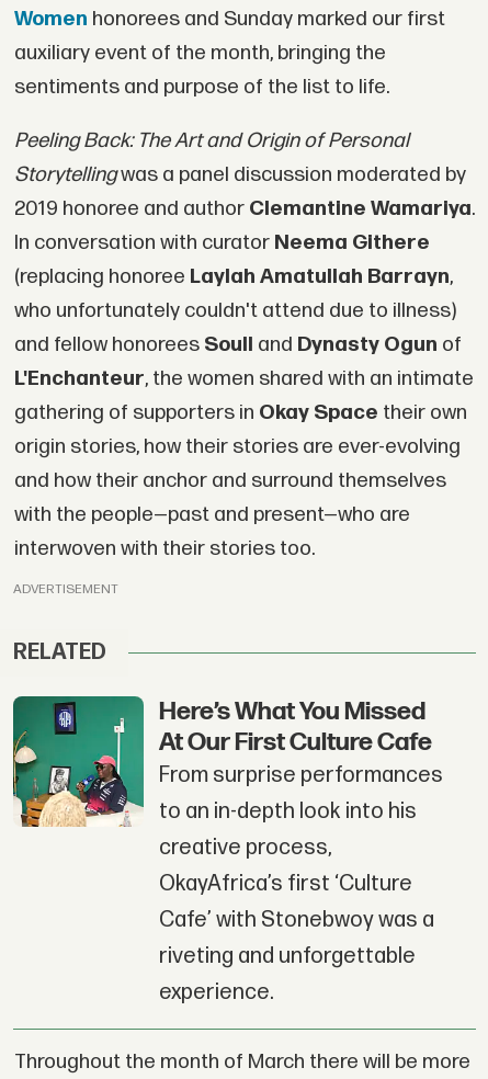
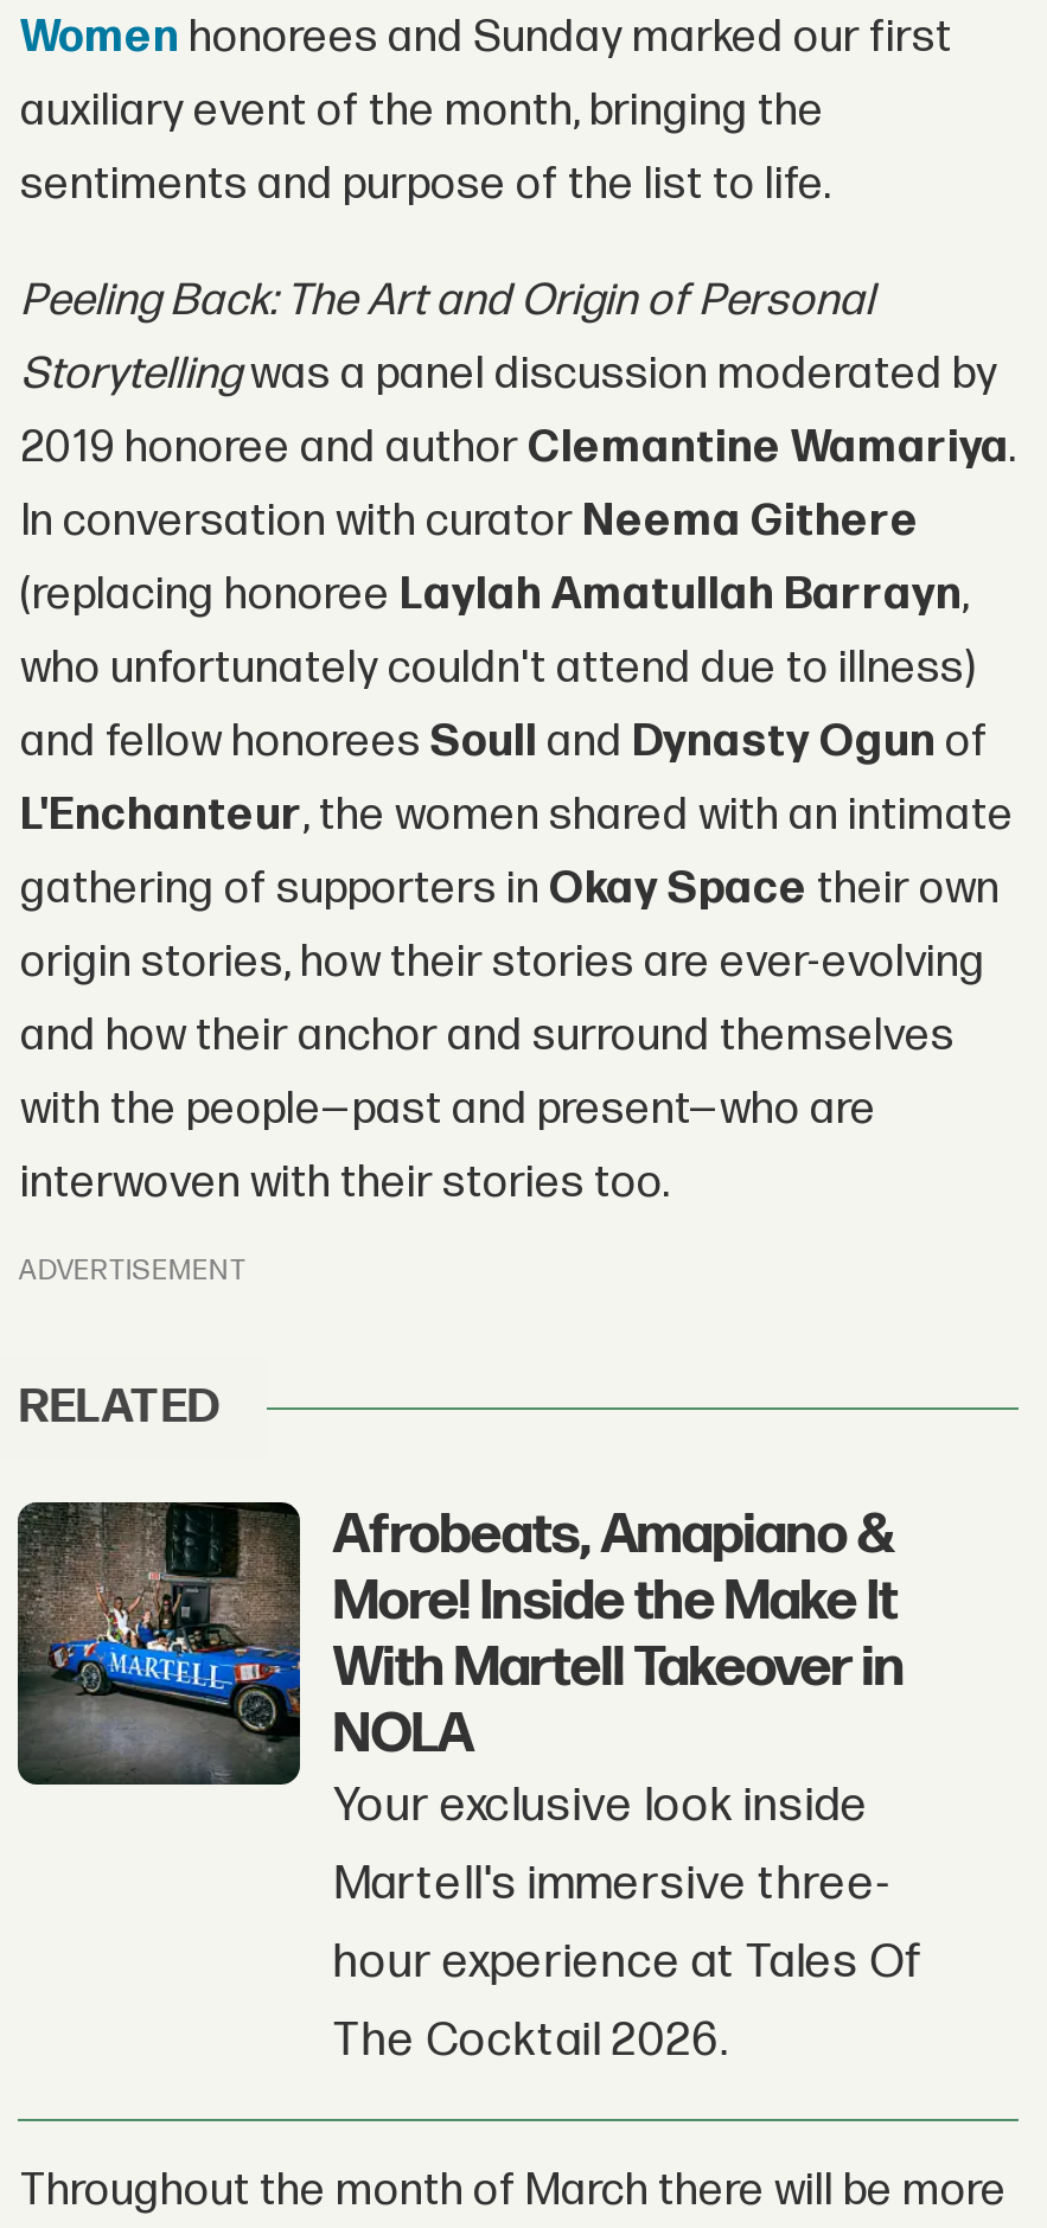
- [image]
- Here’s What You Missed
- At Our First Culture Cafe
- From surprise performances
- to an in-depth look into his
- creative process,
- OkayAfrica’s first ‘Culture
- Cafe’ with Stonebwoy was a
- riveting and unforgettable
- experience.
+ [image]
+ Afrobeats, Amapiano &
+ More! Inside the Make It
+ With Martell Takeover in
+ NOLA
+ Your exclusive look inside
+ Martell's immersive three-
+ hour experience at Tales Of
+ The Cocktail 2026.
